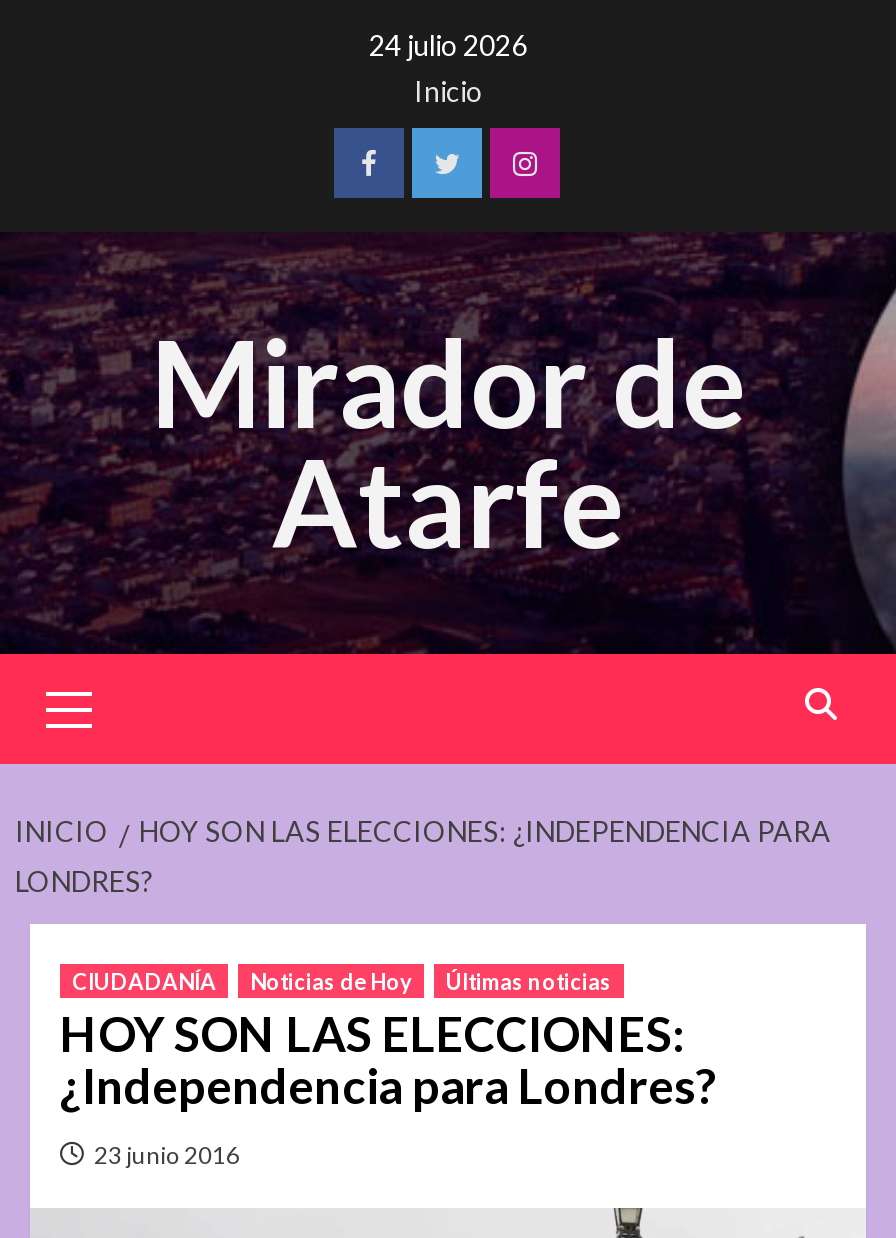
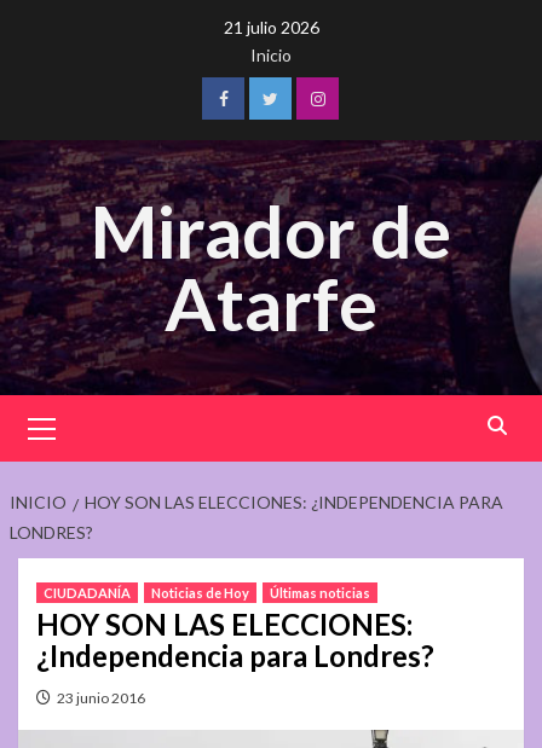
- 24 julio 2026
+ 21 julio 2026
